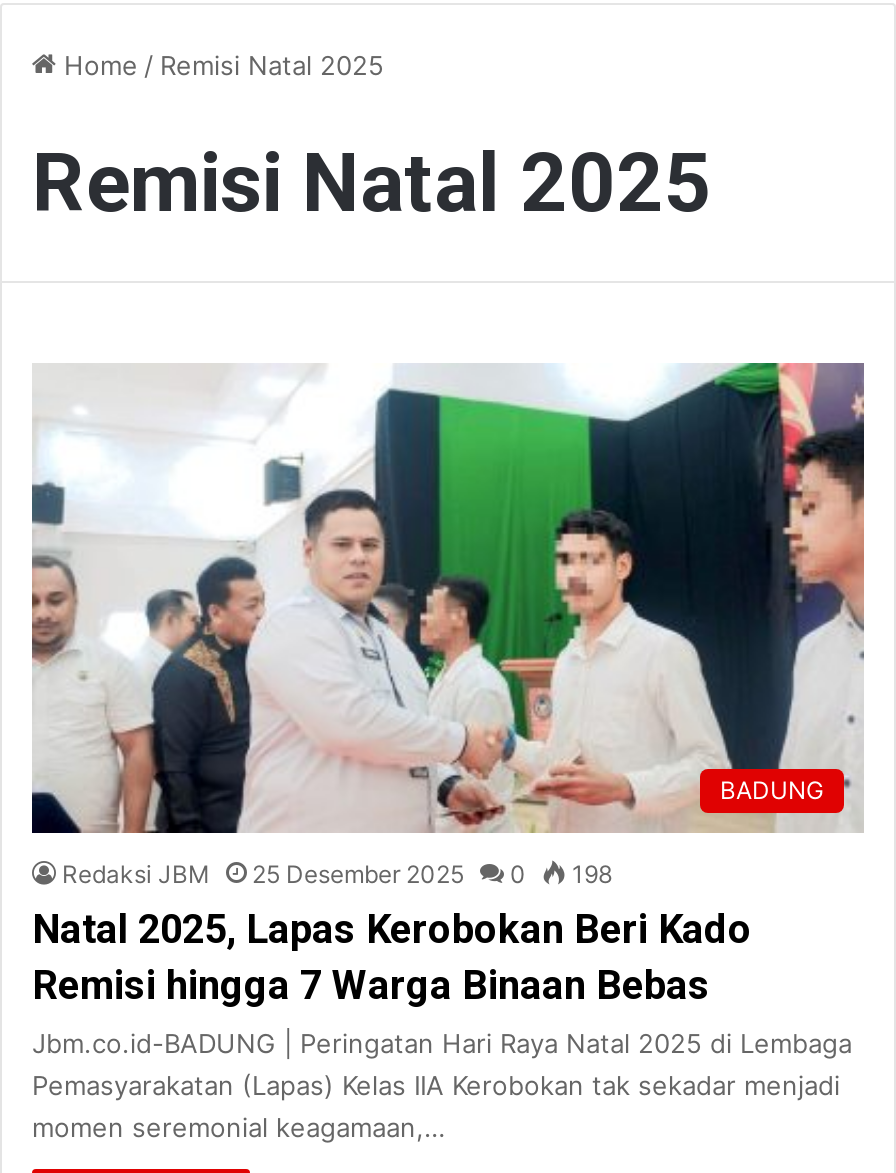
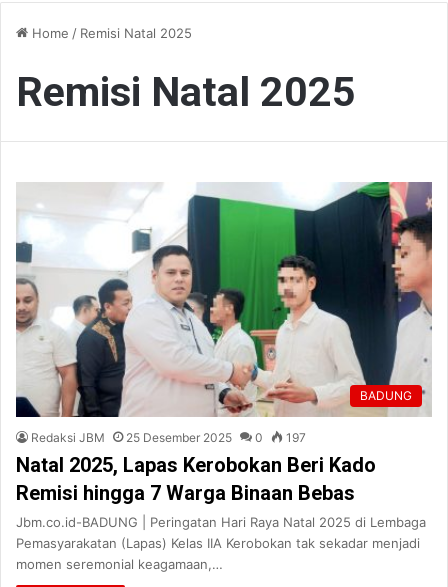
- Redaksi JBM 25 Desember 2025 0 198
+ Redaksi JBM 25 Desember 2025 0 197
